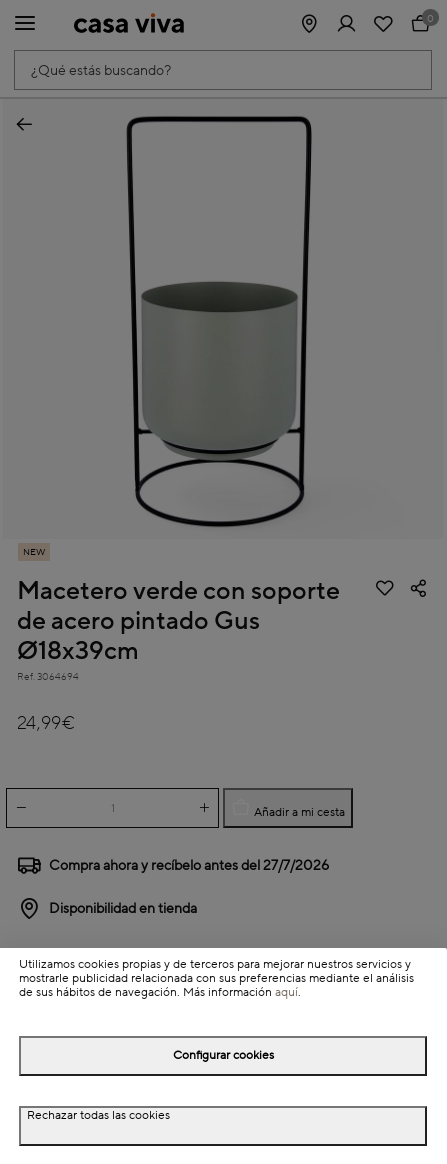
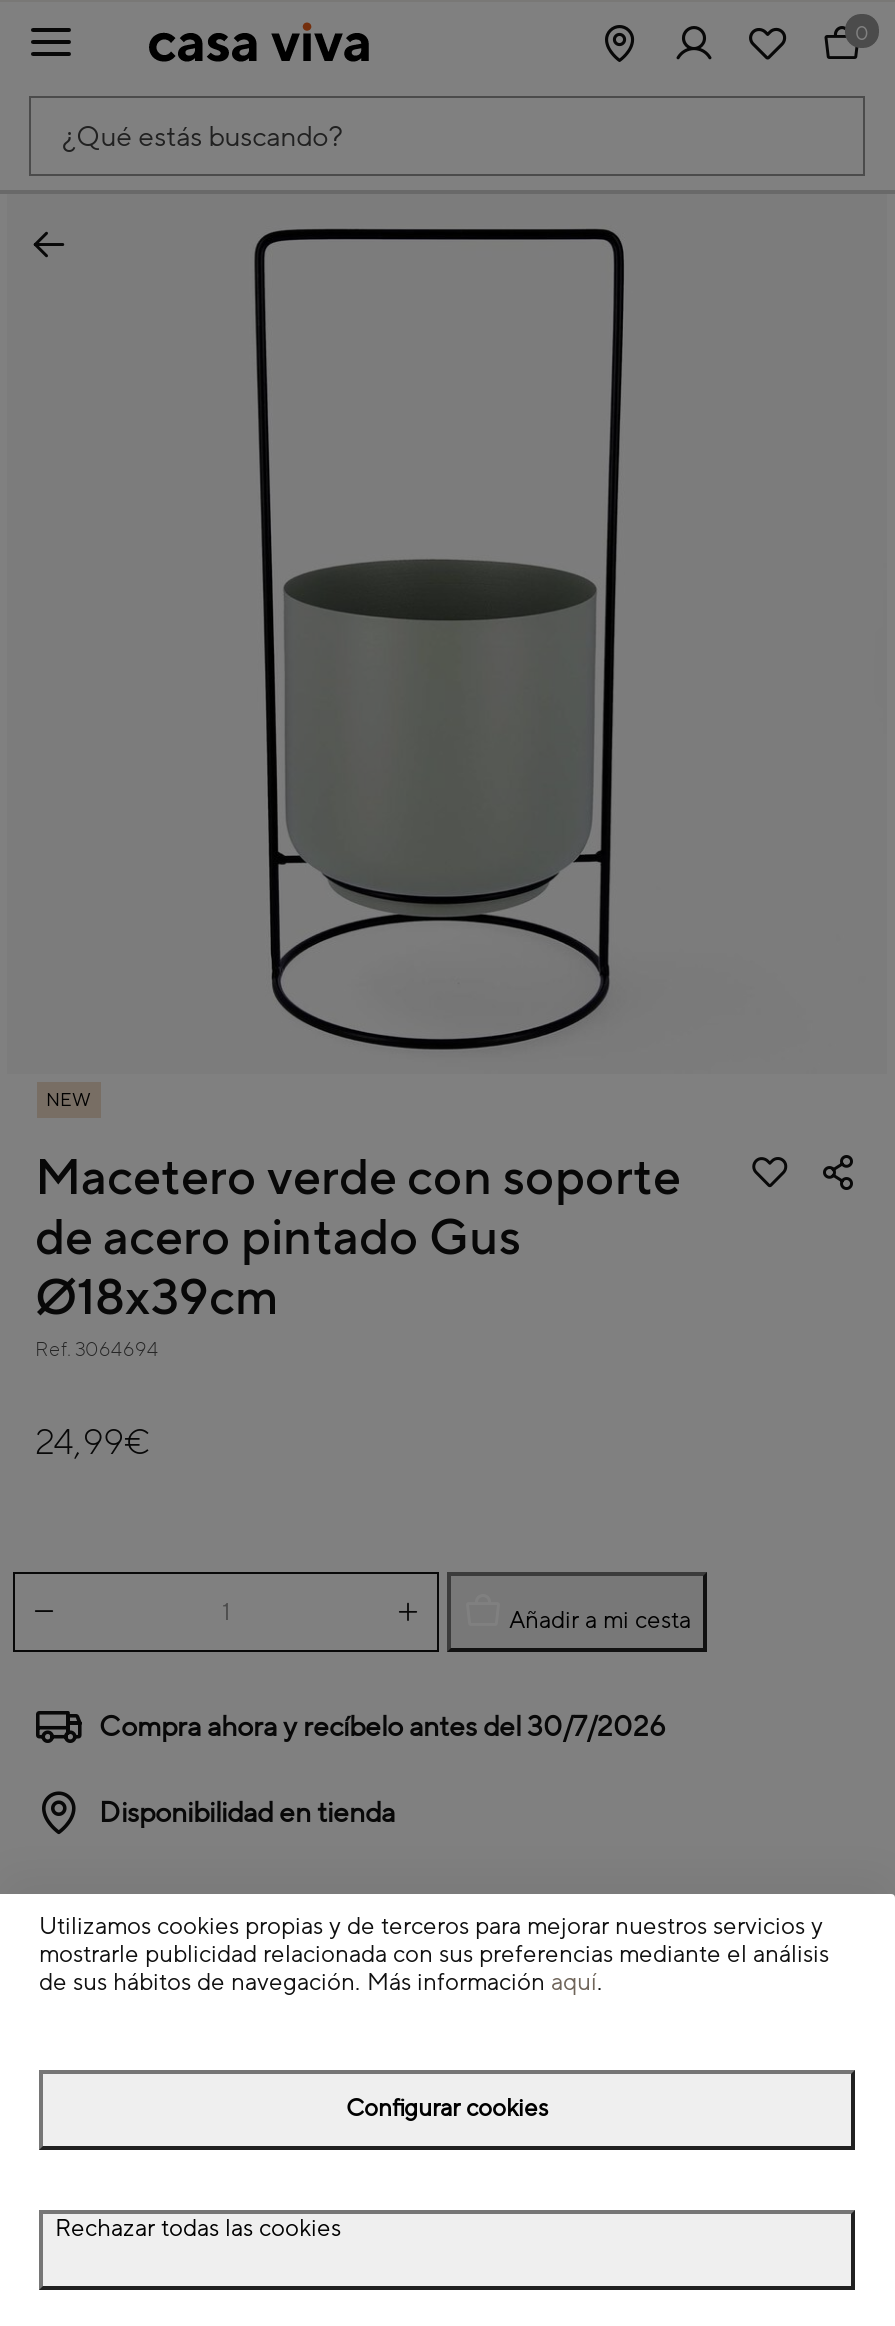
- Compra ahora y recíbelo antes del 27/7/2026
+ Compra ahora y recíbelo antes del 30/7/2026
